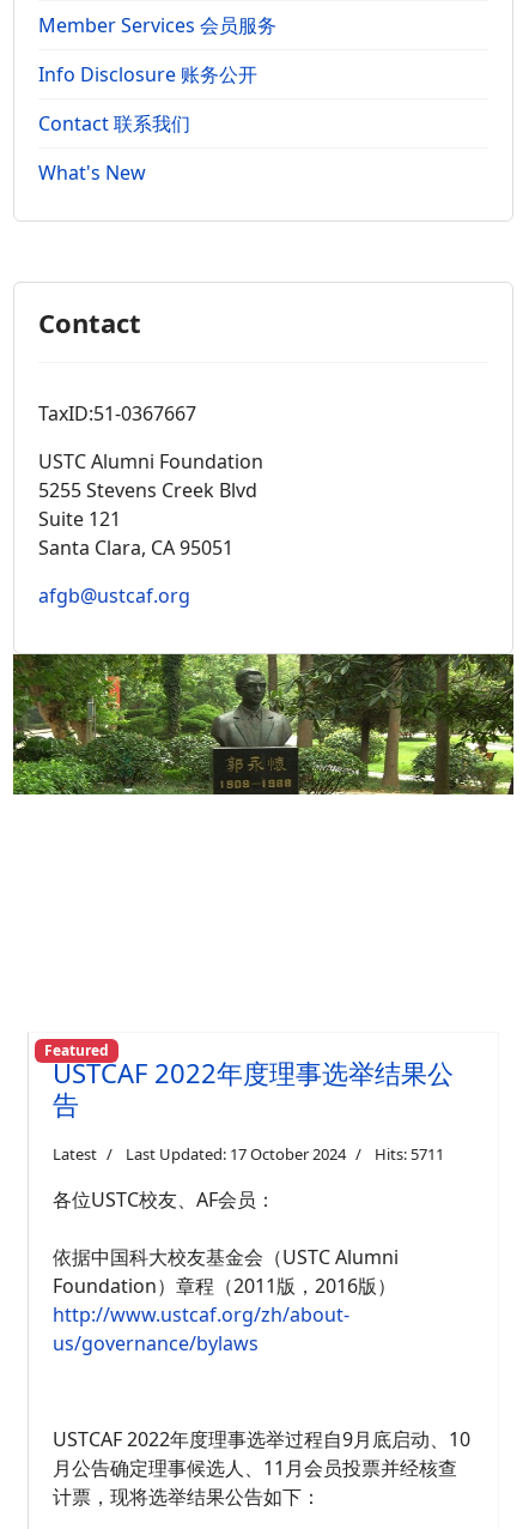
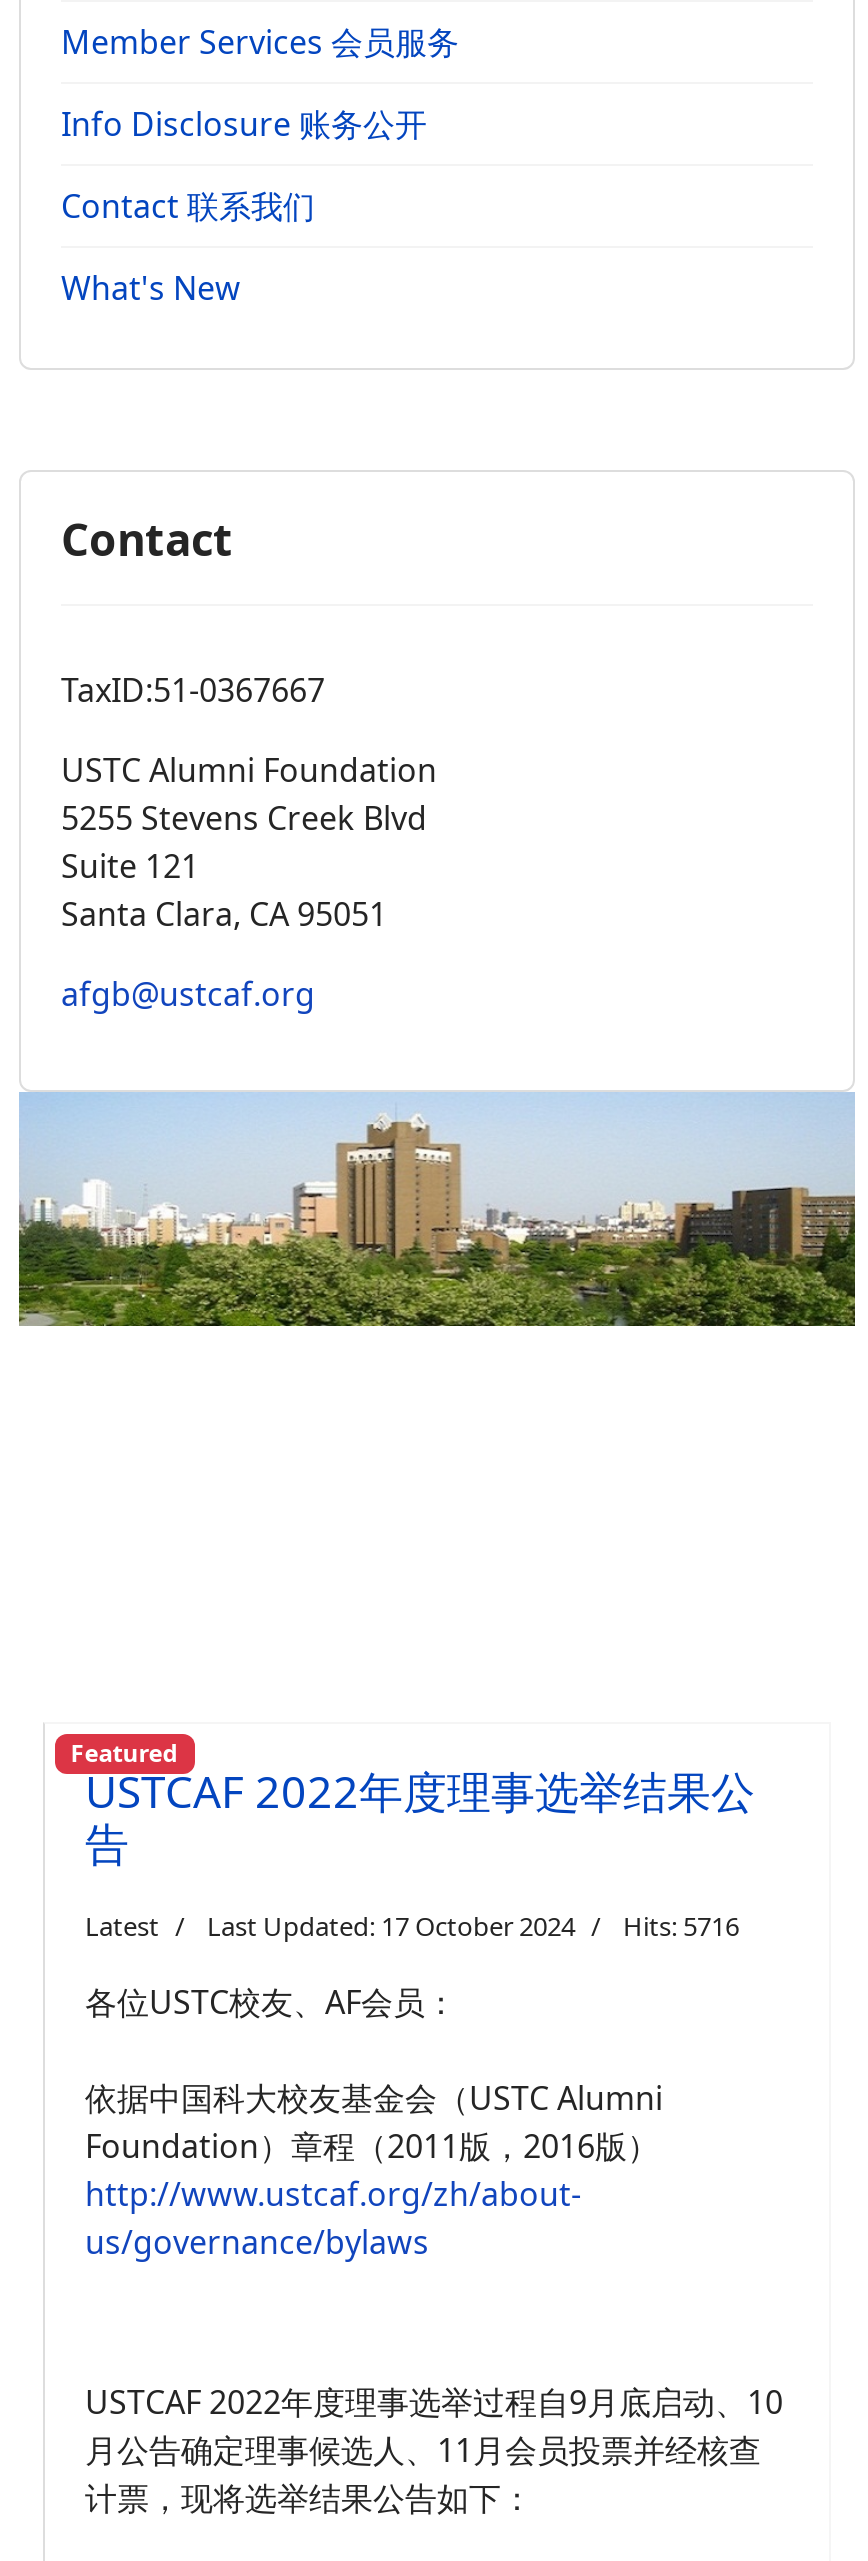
- [image]
+ [image]

- Latest Last Updated: 17 October 2024 Hits: 5711
+ Latest Last Updated: 17 October 2024 Hits: 5716
